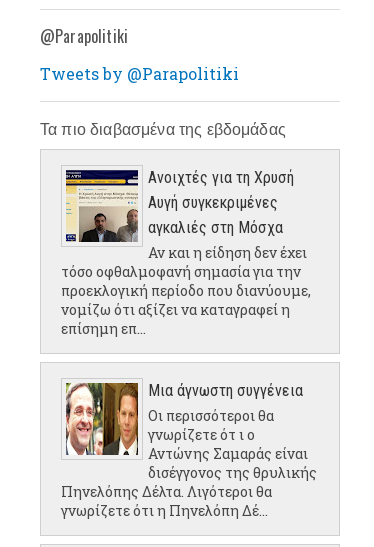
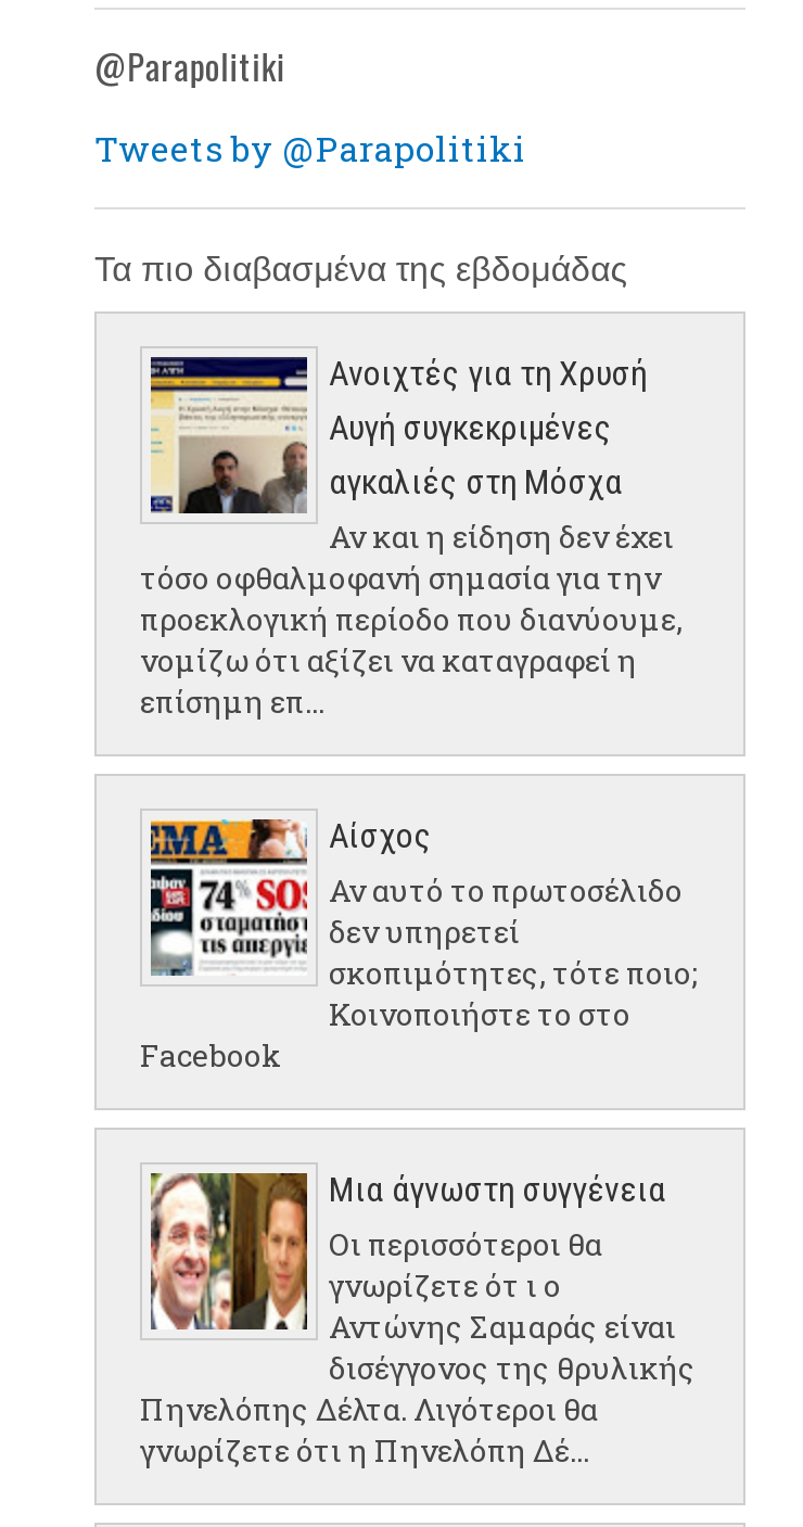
+ [image]
+ Αίσχος
+ Αν αυτό το πρωτοσέλιδο
+ δεν υπηρετεί
+ σκοπιμότητες, τότε ποιο;
+ Κοινοποιήστε το στο
+ Facebook
